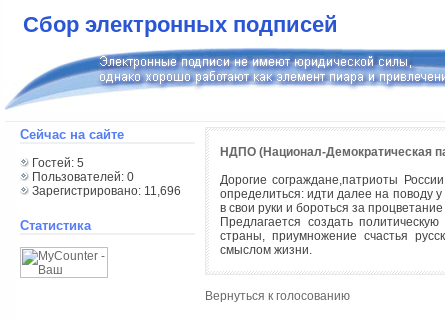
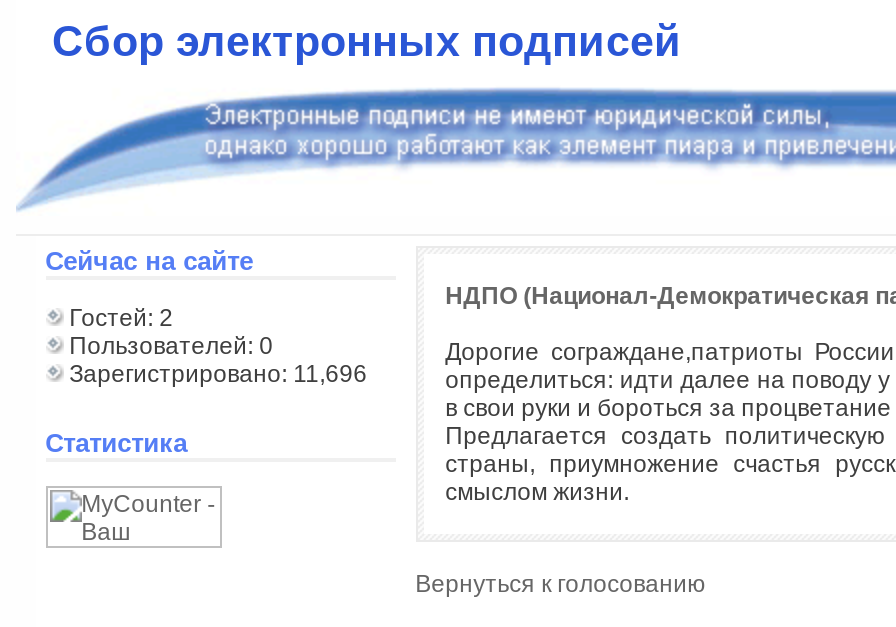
- Гостей: 5
+ Гостей: 2
